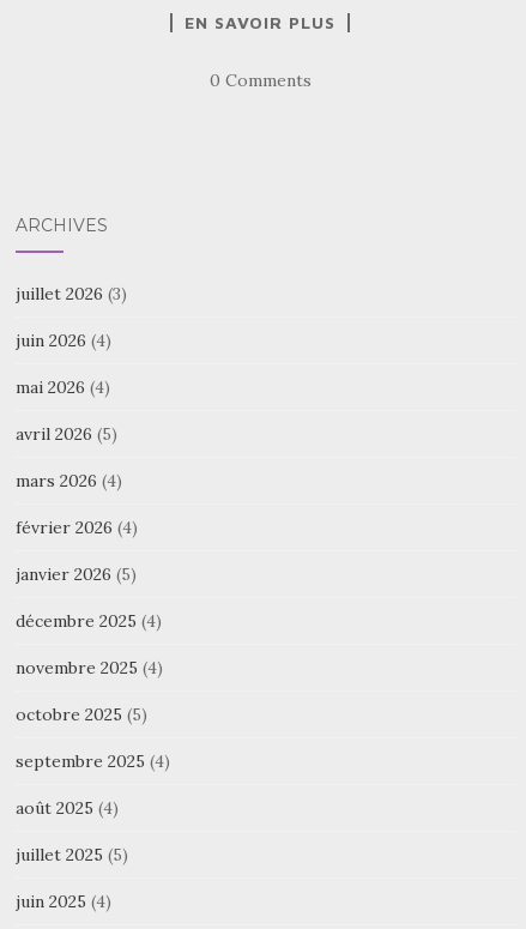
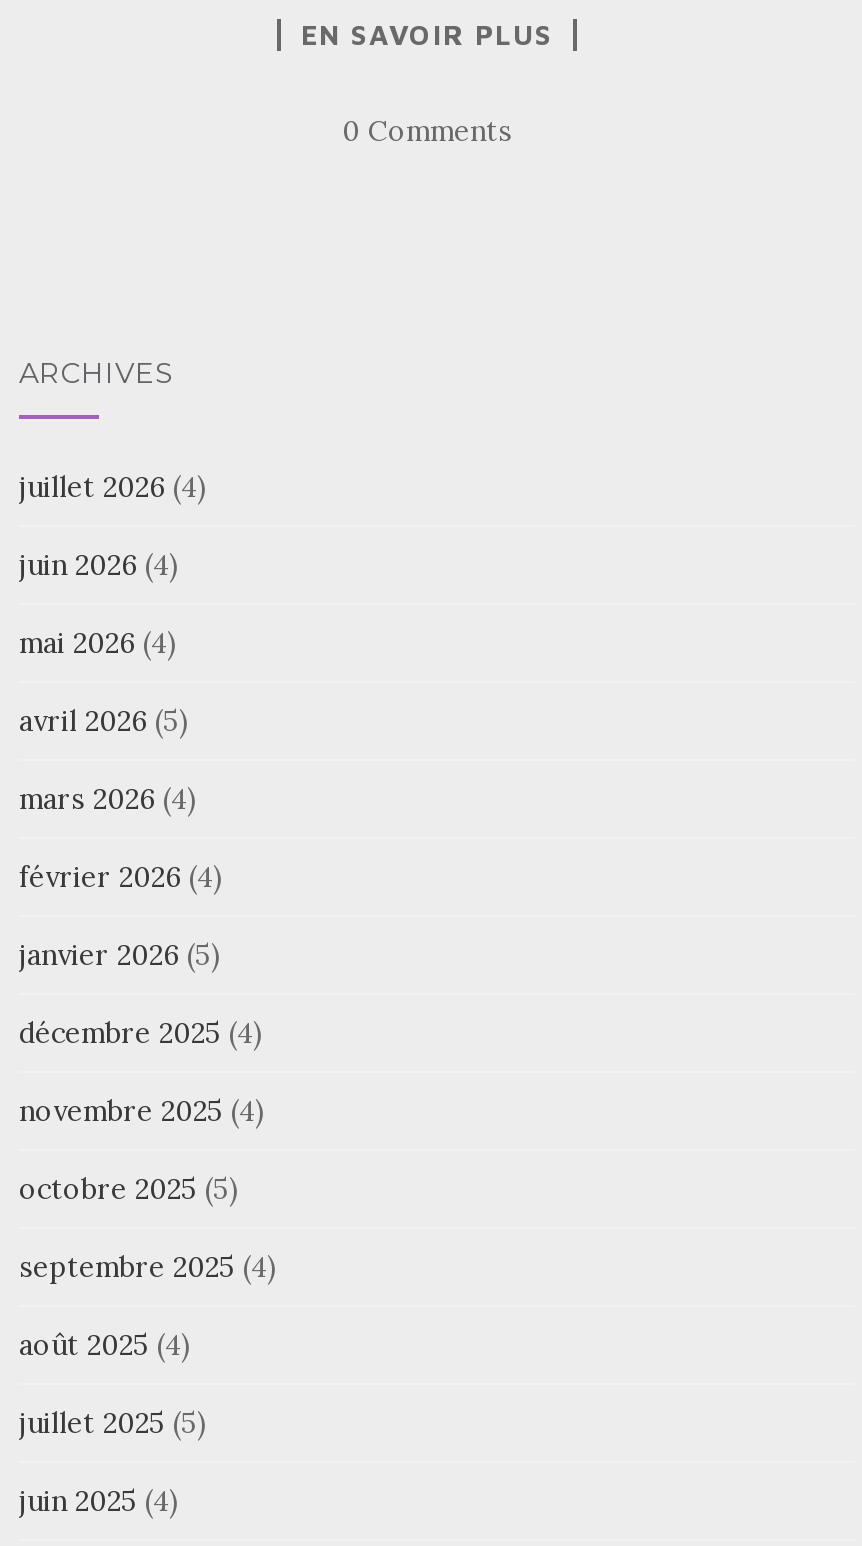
- juillet 2026 (3)
+ juillet 2026 (4)
